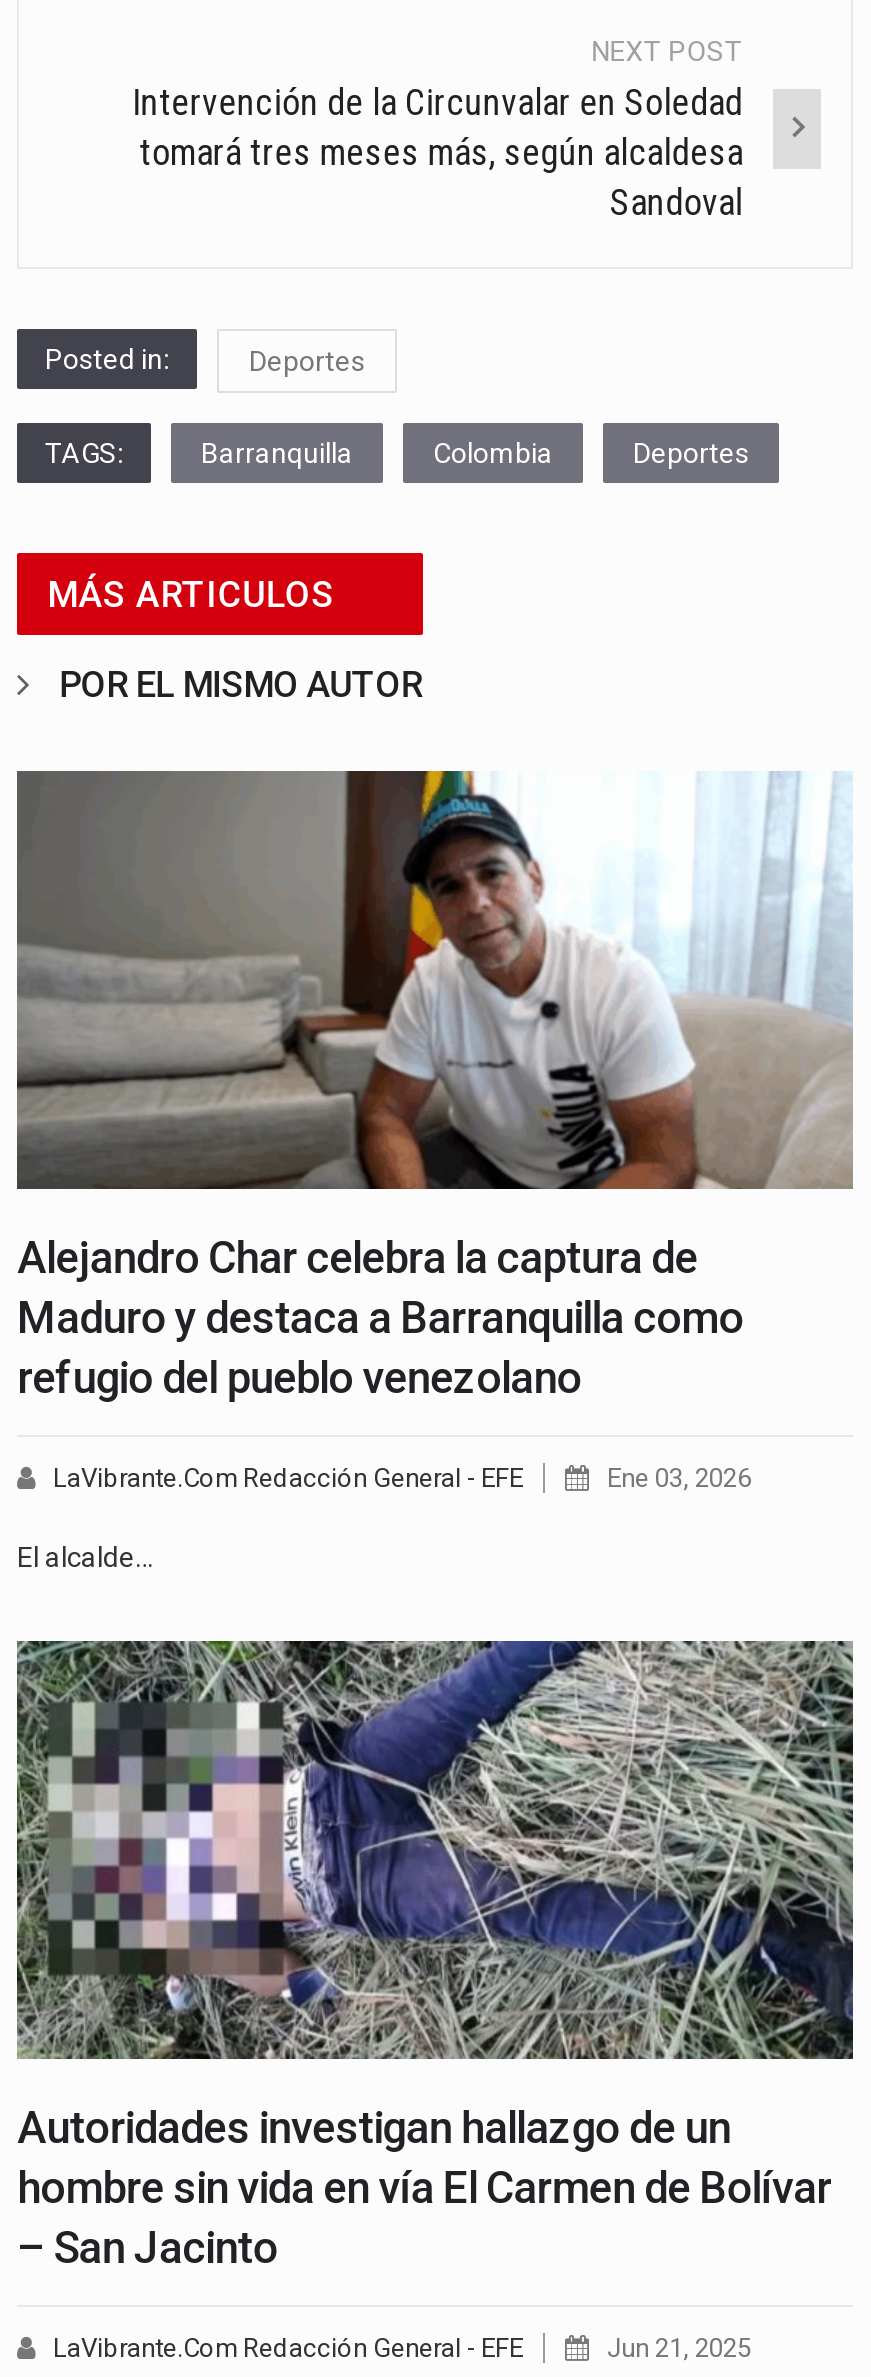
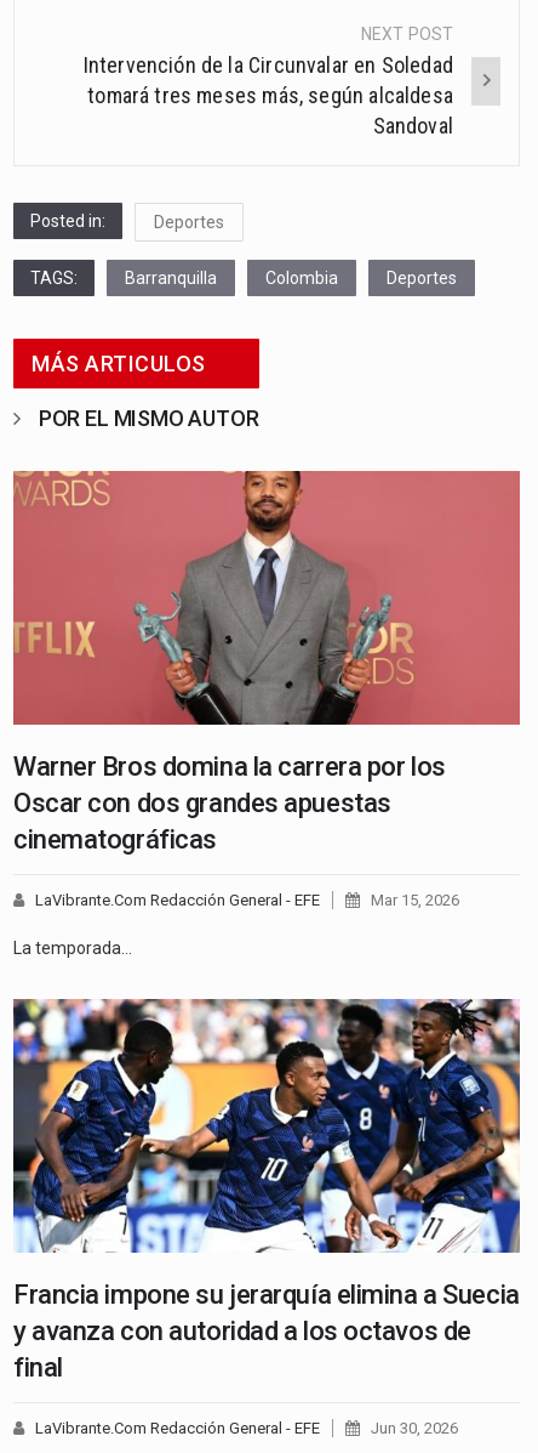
- [image]
- Alejandro Char celebra la captura de
- Maduro y destaca a Barranquilla como
- refugio del pueblo venezolano
+ [image]
+ Warner Bros domina la carrera por los
+ Oscar con dos grandes apuestas
+ cinematográficas

- Ene 03, 2026
+ Mar 15, 2026

- El alcalde…
+ La temporada…

- [image]
- Autoridades investigan hallazgo de un
- hombre sin vida en vía El Carmen de Bolívar
- – San Jacinto
+ [image]
+ Francia impone su jerarquía elimina a Suecia
+ y avanza con autoridad a los octavos de
+ final

- Jun 21, 2025
+ Jun 30, 2026
